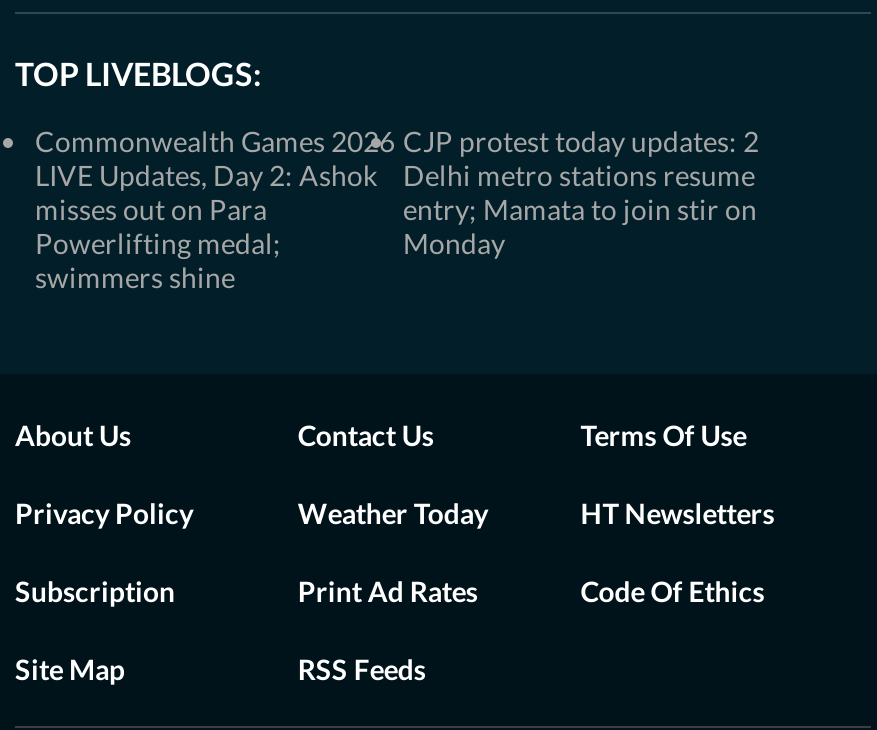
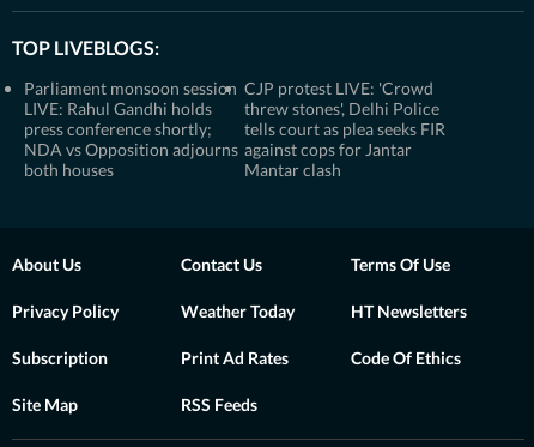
- Commonwealth Games 2026
- LIVE Updates, Day 2: Ashok
- misses out on Para
- Powerlifting medal;
- swimmers shine
+ Parliament monsoon session
+ LIVE: Rahul Gandhi holds
+ press conference shortly;
+ NDA vs Opposition adjourns
+ both houses

- CJP protest today updates: 2
- Delhi metro stations resume
- entry; Mamata to join stir on
- Monday
+ CJP protest LIVE: 'Crowd
+ threw stones', Delhi Police
+ tells court as plea seeks FIR
+ against cops for Jantar
+ Mantar clash
